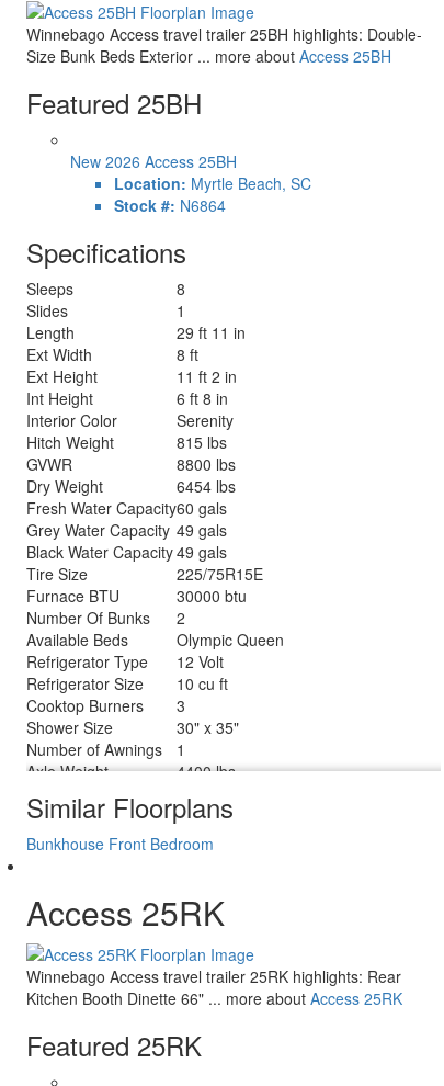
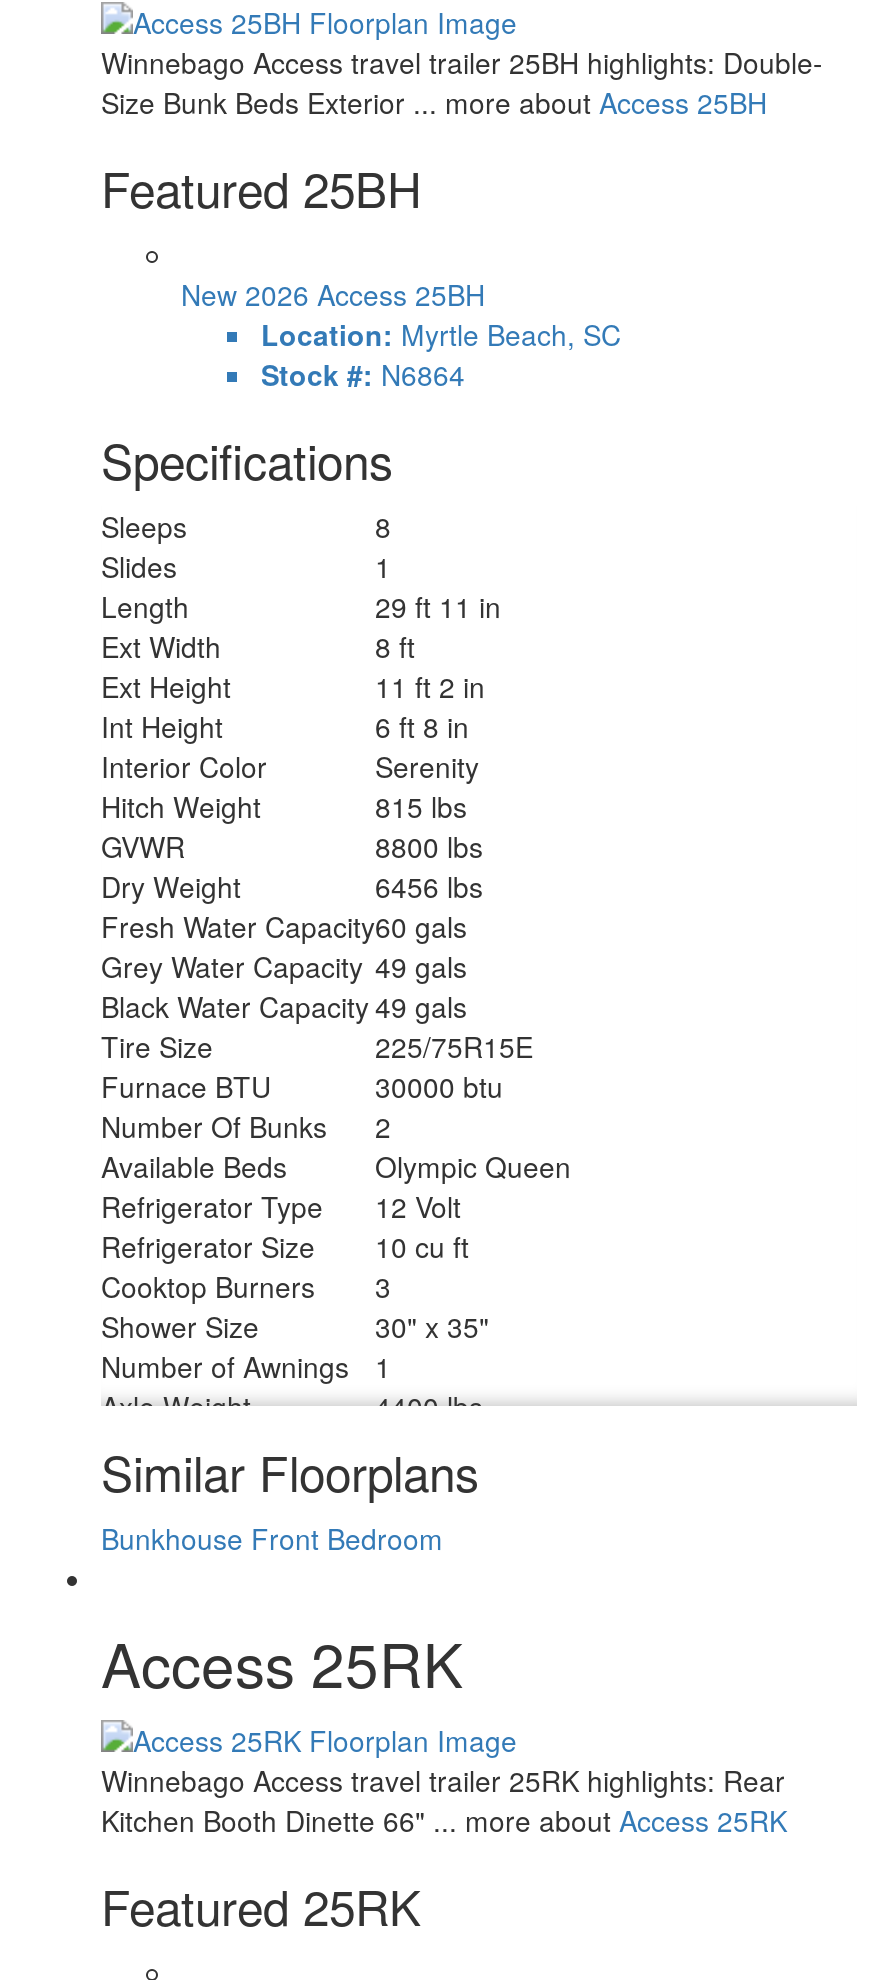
- 6454 lbs
+ 6456 lbs
